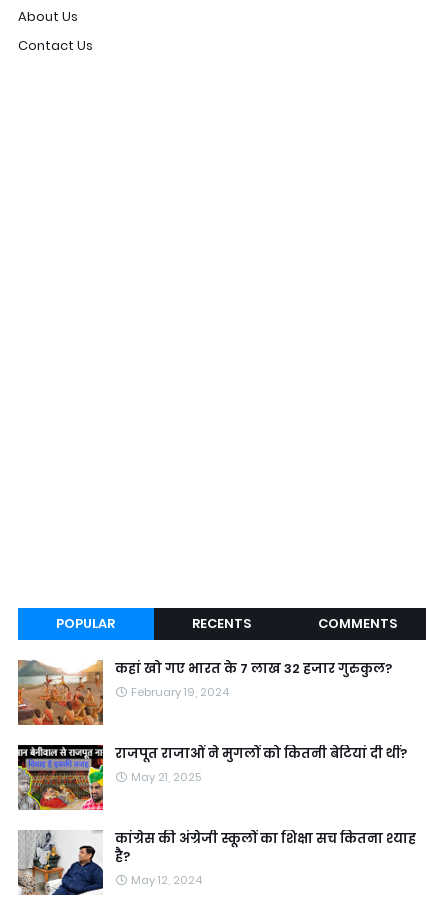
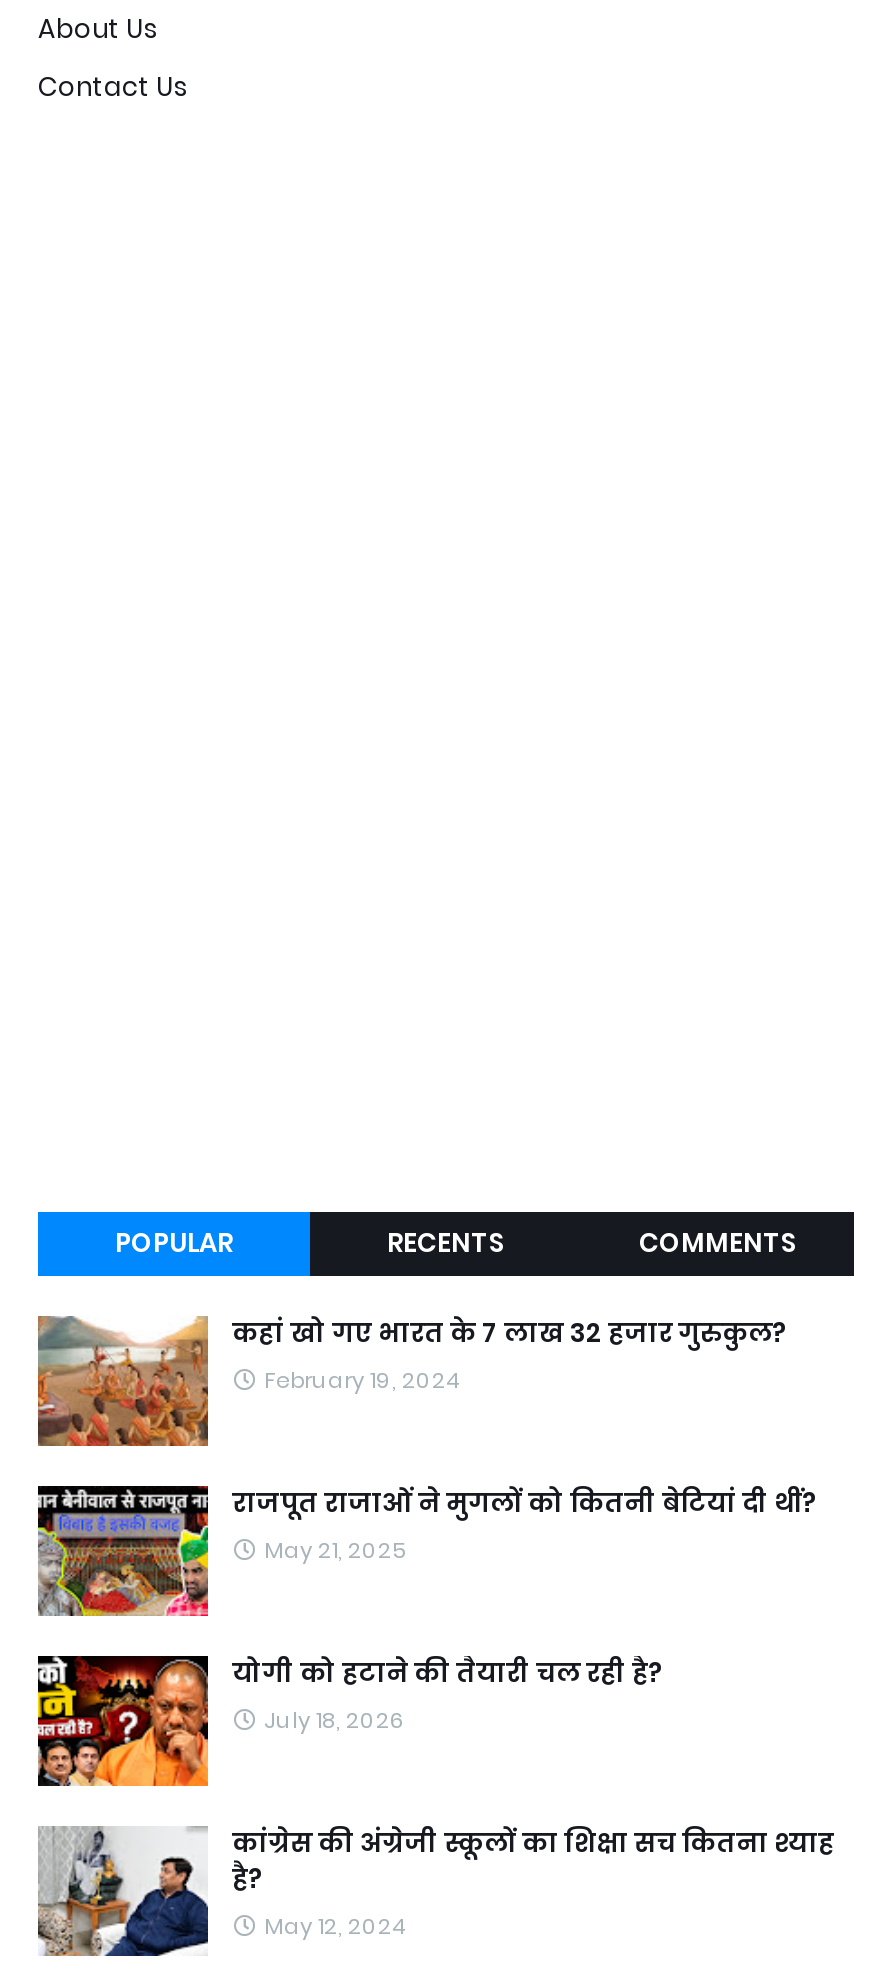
+ [image]
+ योगी को हटाने की तैयारी चल रही है?
+ July 18, 2026
